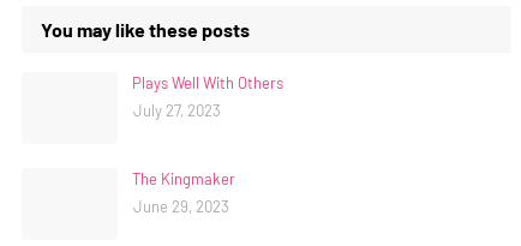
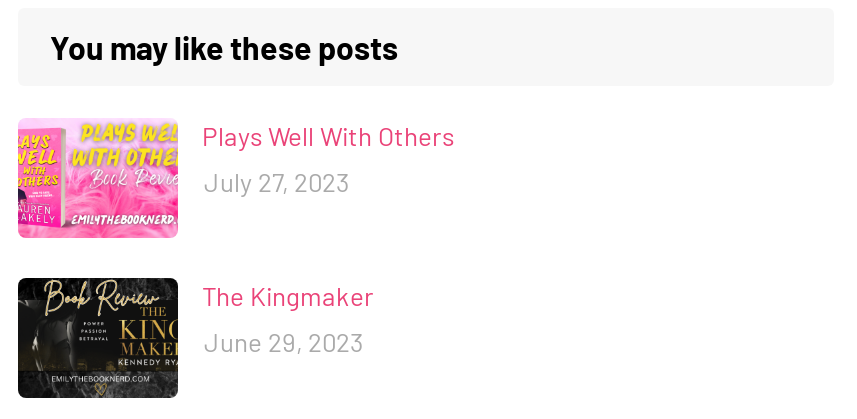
+ [image]

+ [image]
